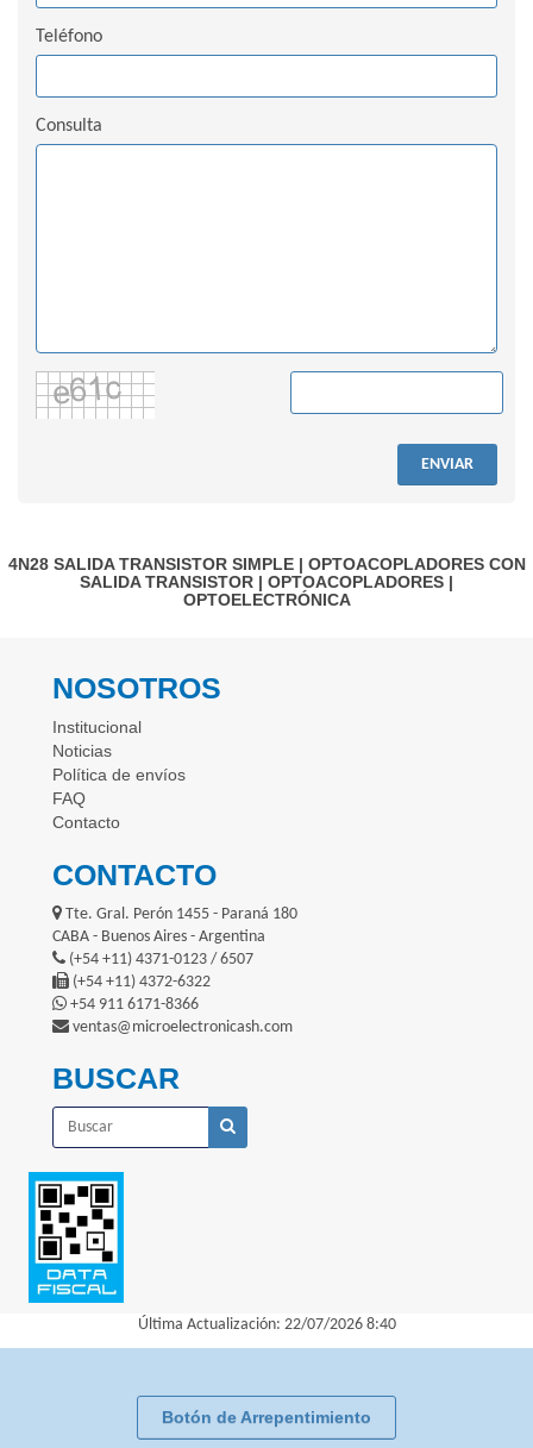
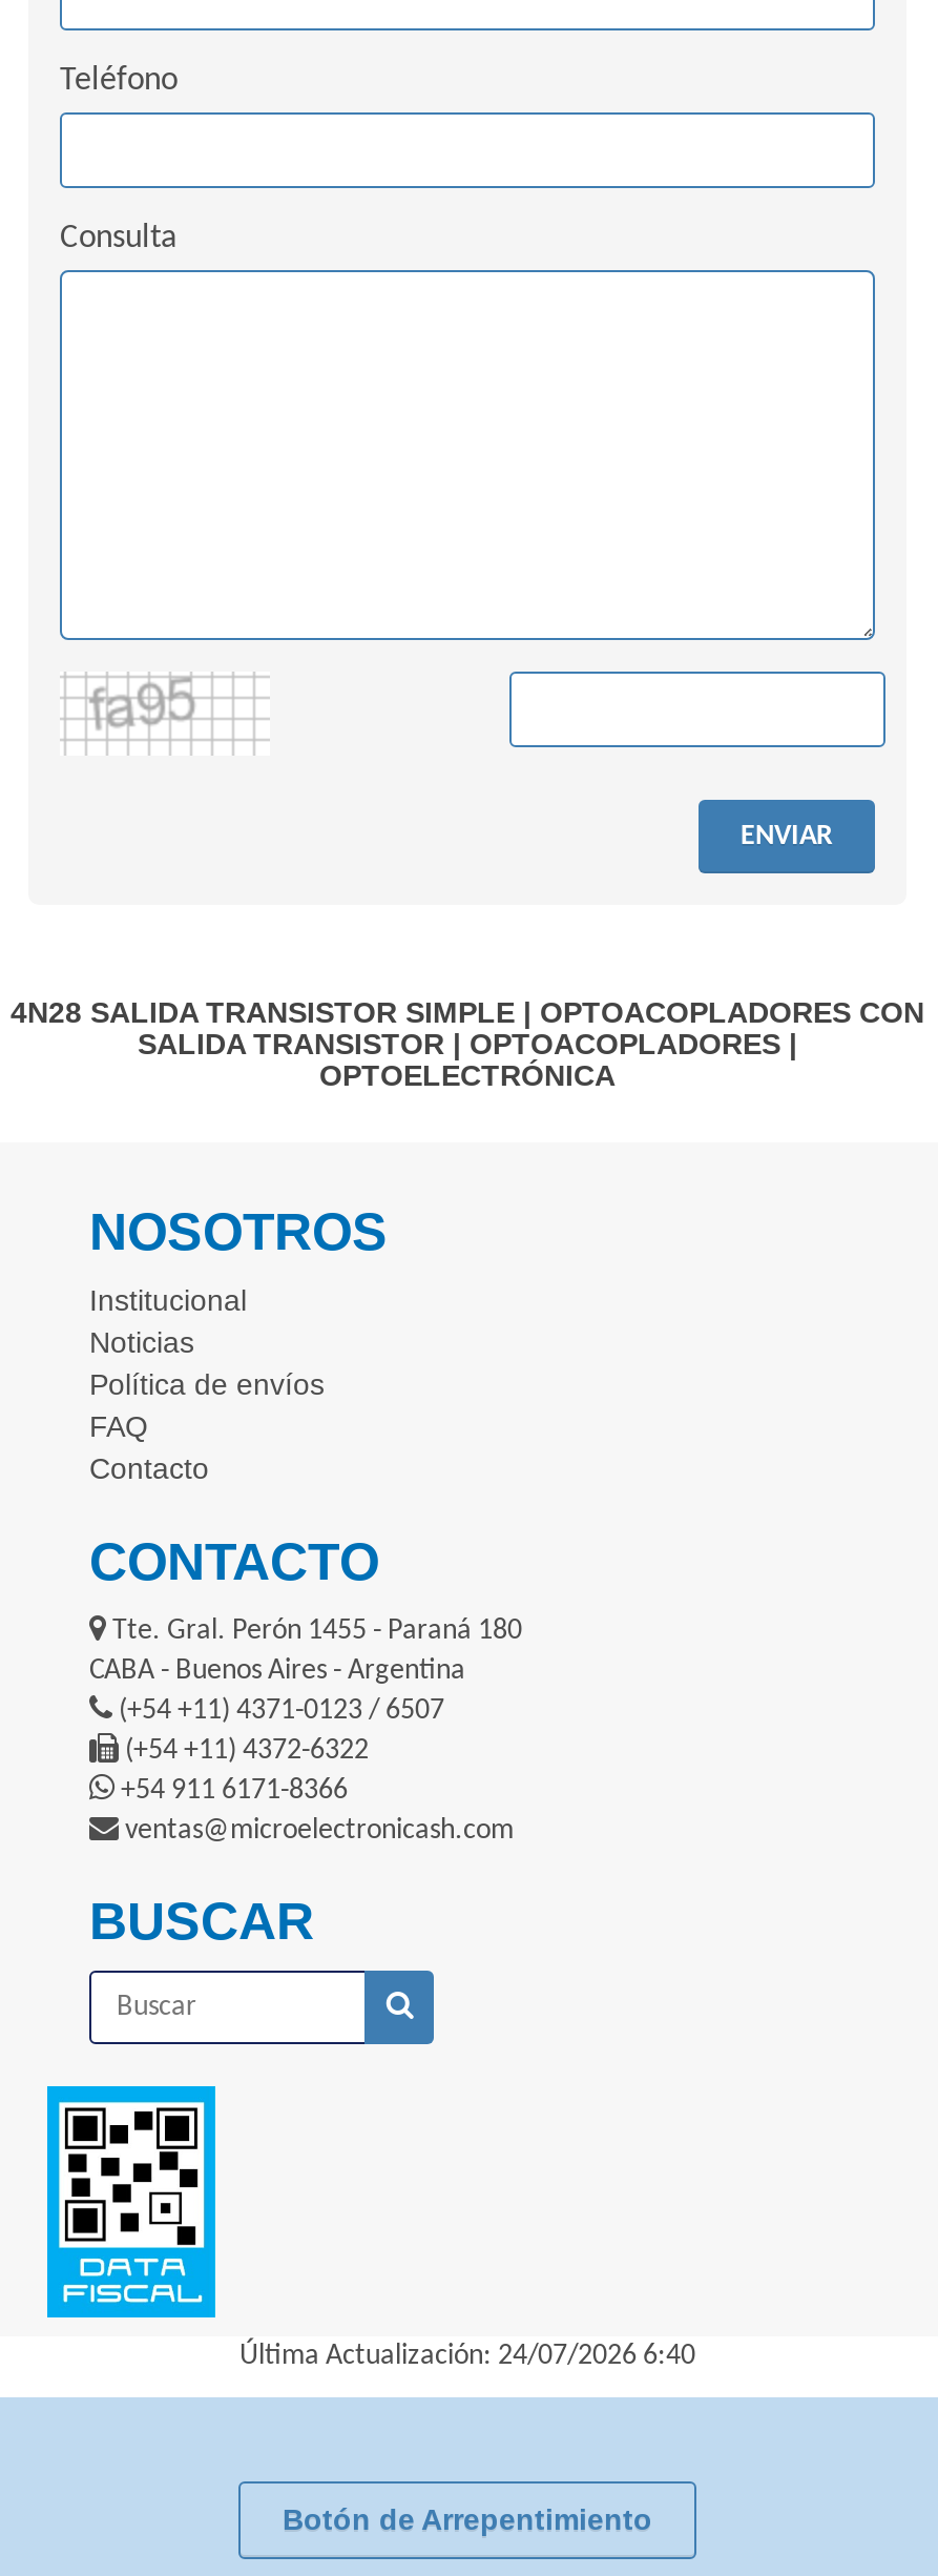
- Última Actualización: 22/07/2026 8:40
+ Última Actualización: 24/07/2026 6:40
